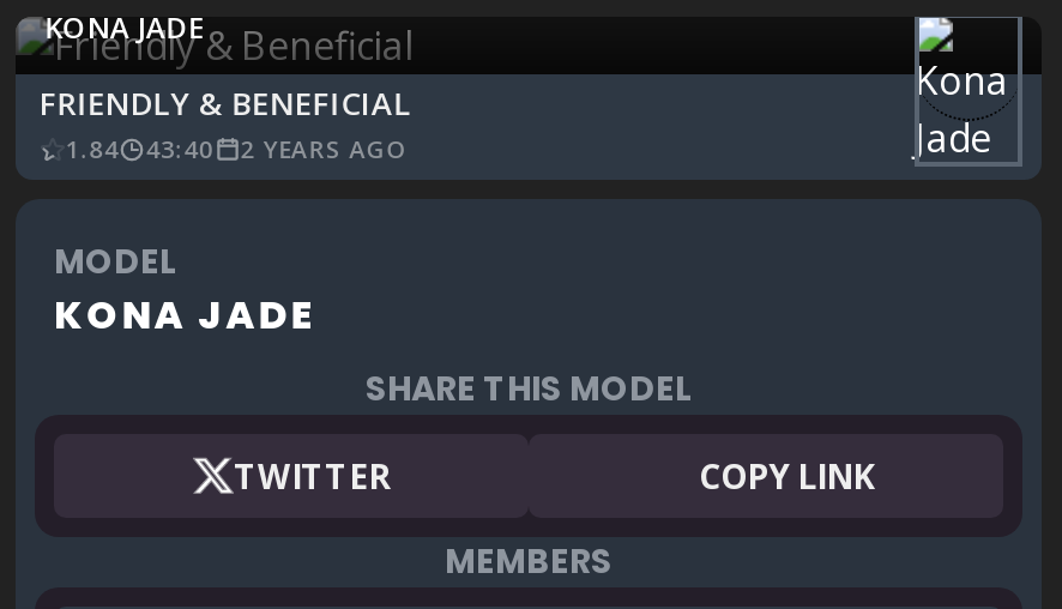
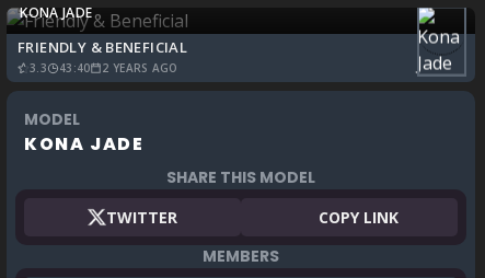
- 1.84 43:40 2 YEARS AGO
+ 3.3 43:40 2 YEARS AGO
